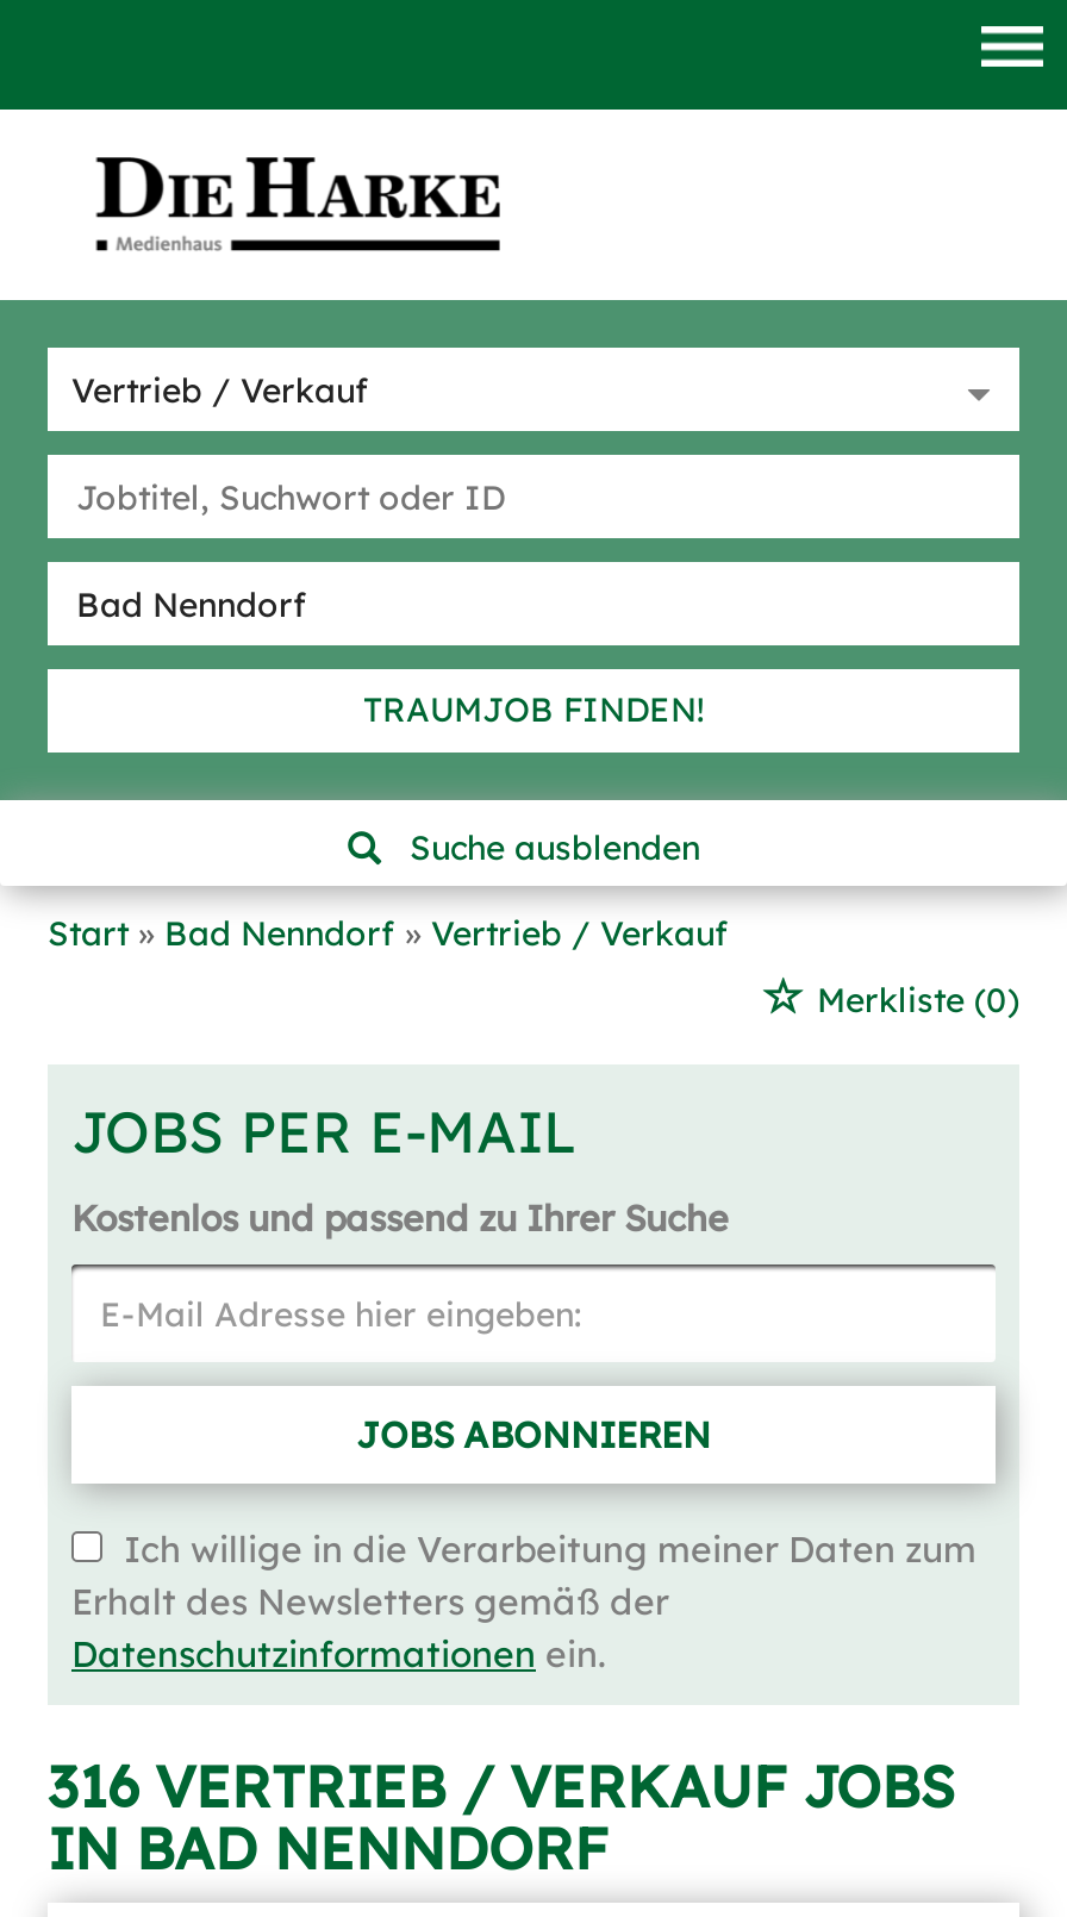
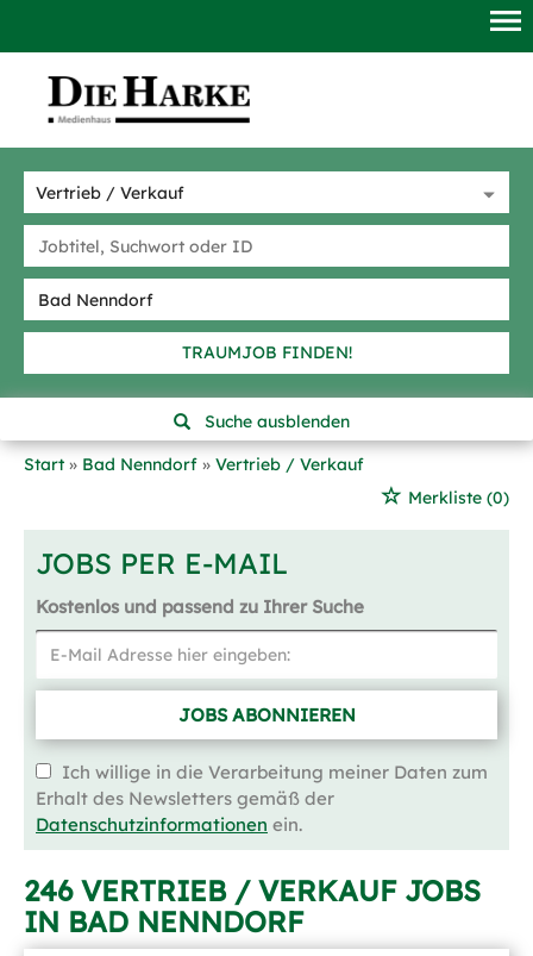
- 316 VERTRIEB / VERKAUF JOBS
+ 246 VERTRIEB / VERKAUF JOBS
